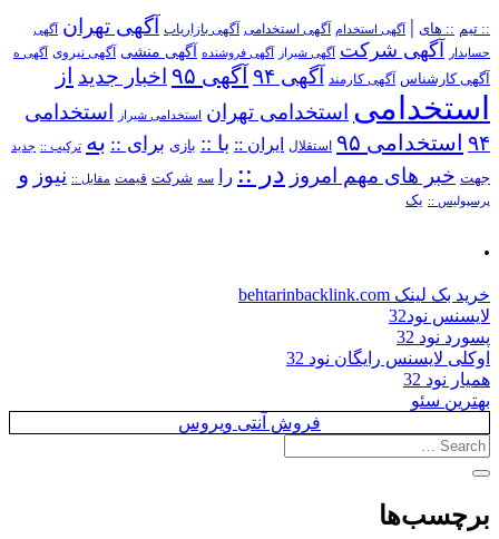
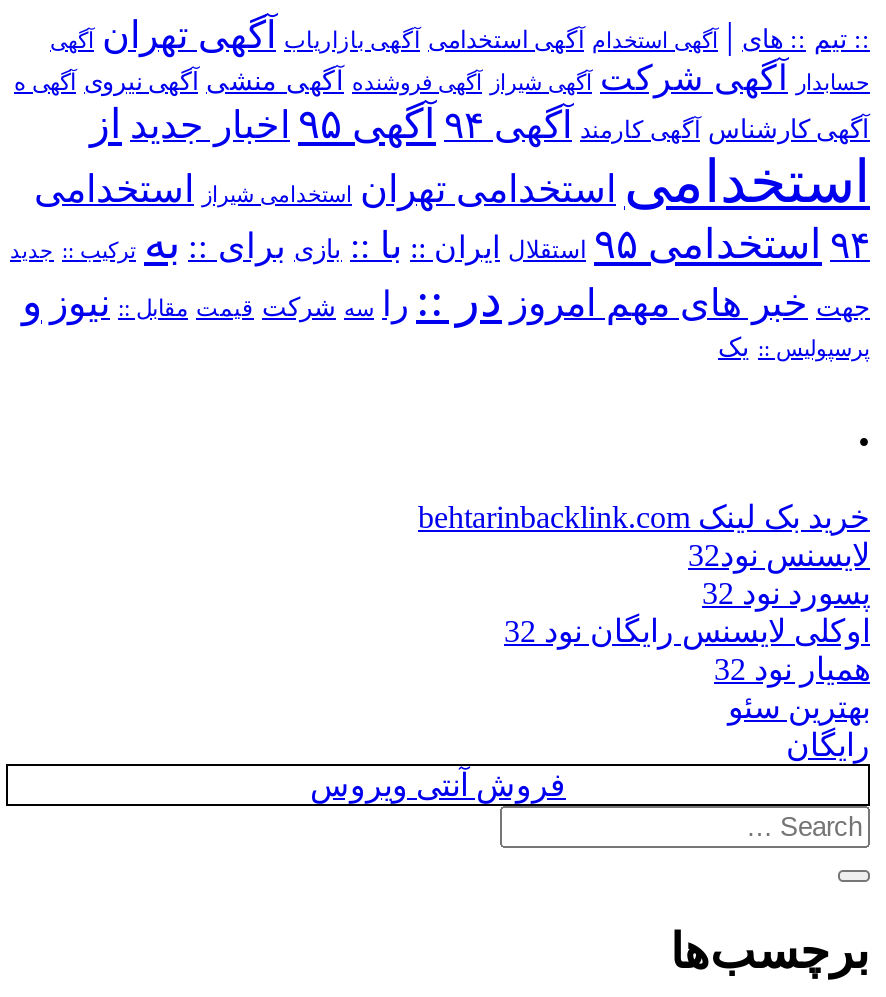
+ رایگان
